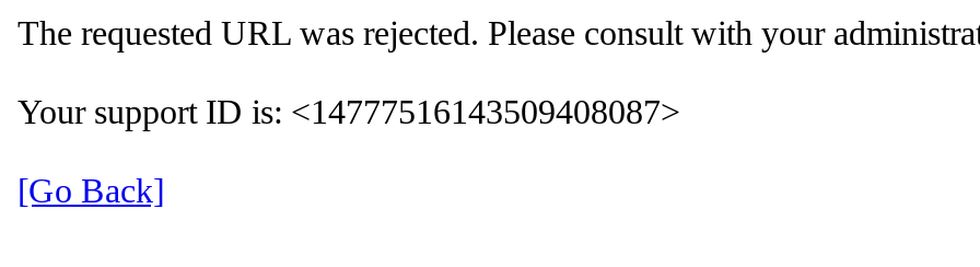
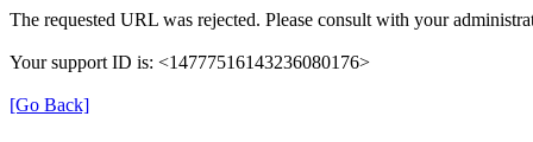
- Your support ID is: <14777516143509408087>
+ Your support ID is: <14777516143236080176>
